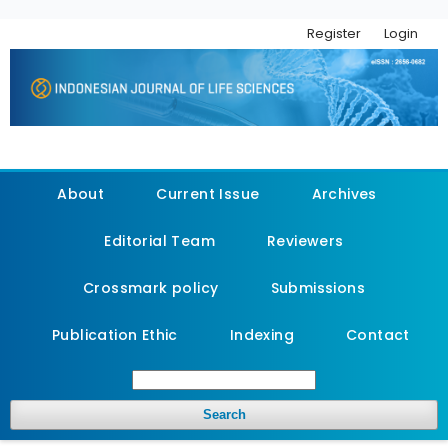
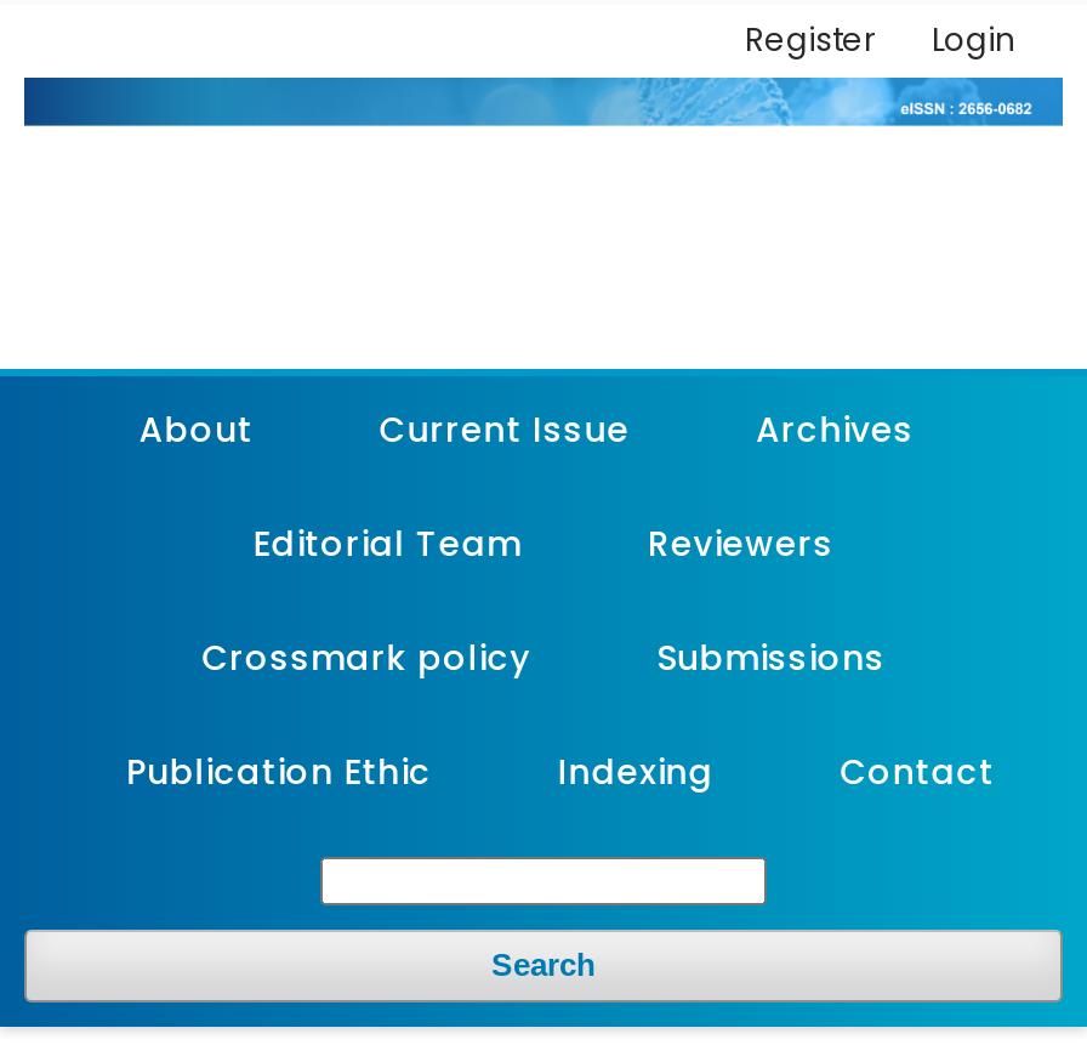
- [image]
